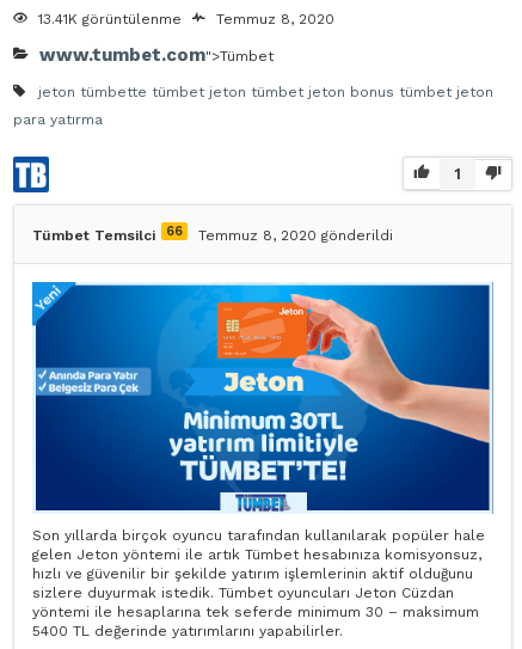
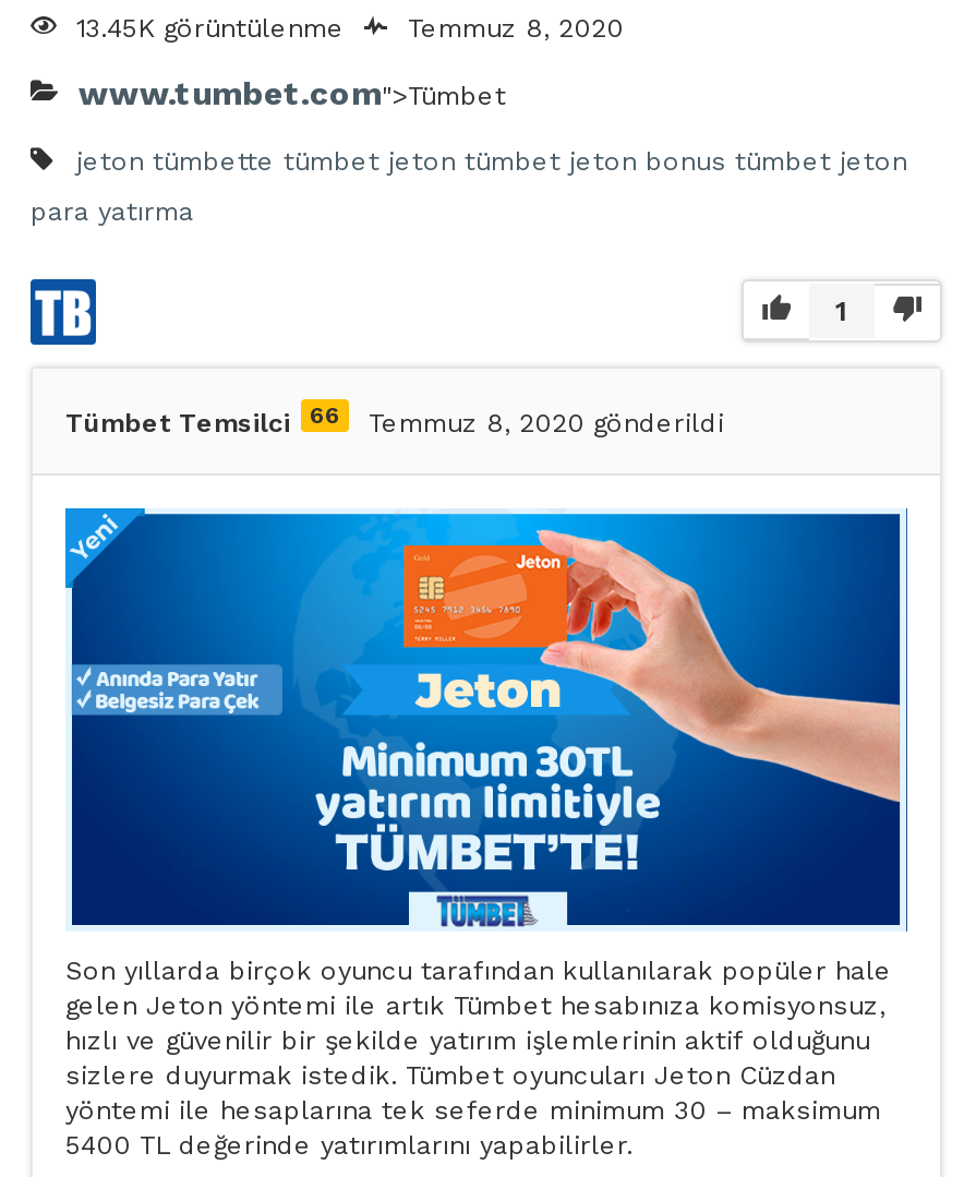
- 13.41K görüntülenme
+ 13.45K görüntülenme
